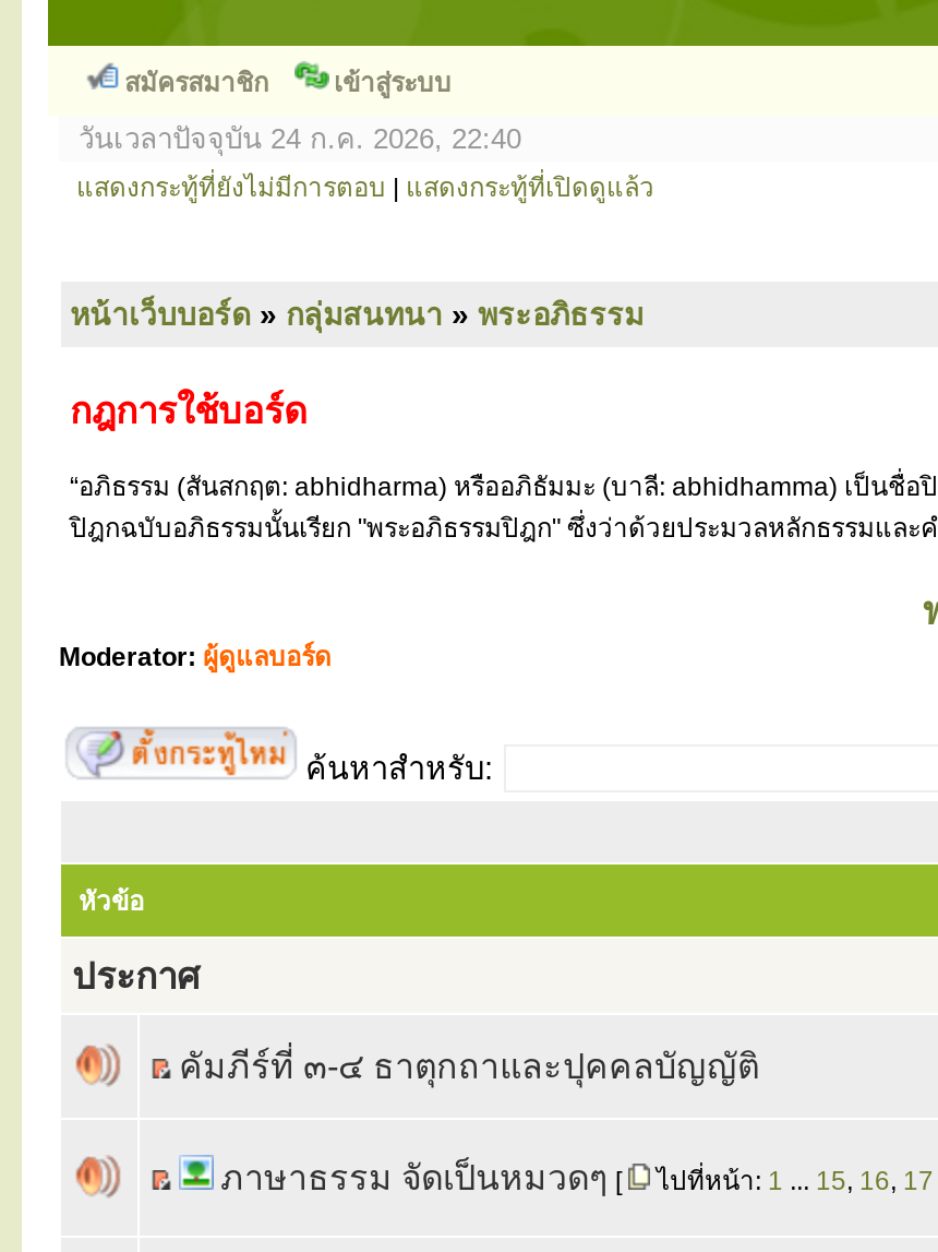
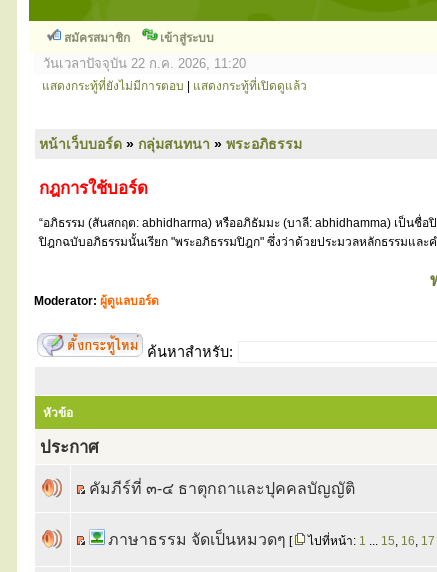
- วันเวลาปัจจุบัน 24 ก.ค. 2026, 22:40
+ วันเวลาปัจจุบัน 22 ก.ค. 2026, 11:20
